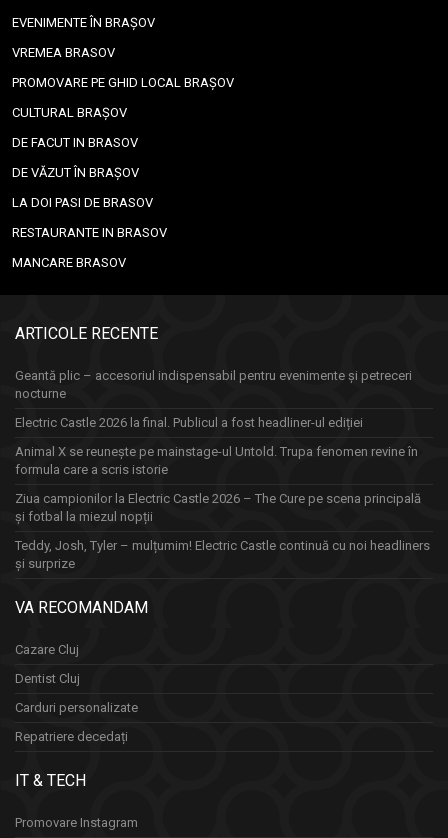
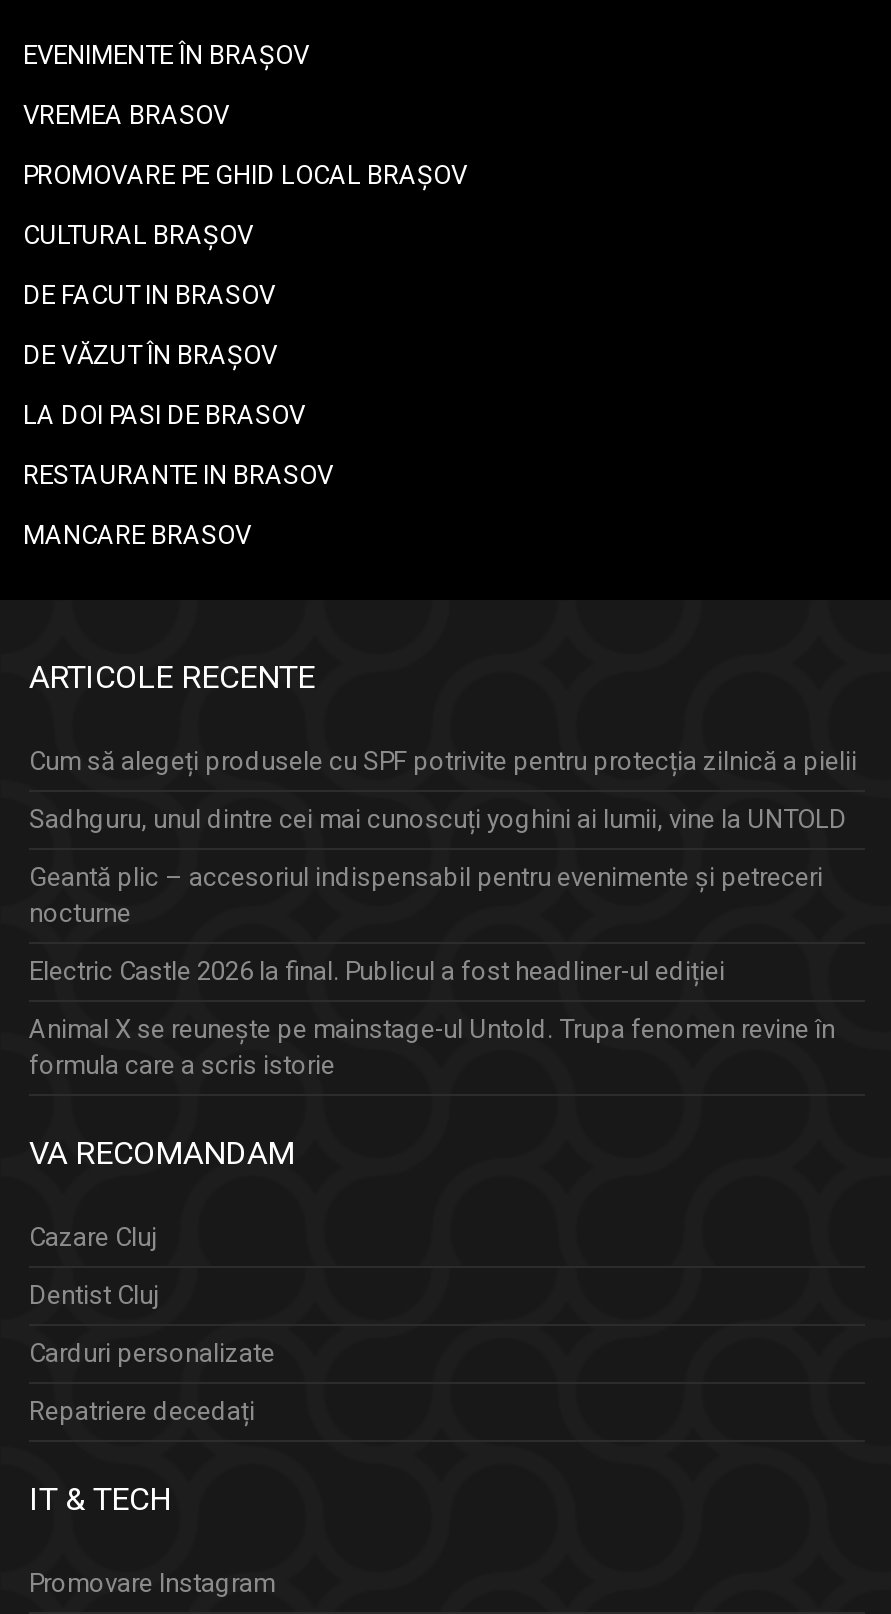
+ Cum să alegeți produsele cu SPF potrivite pentru protecția zilnică a pielii
+ Sadhguru, unul dintre cei mai cunoscuți yoghini ai lumii, vine la UNTOLD

moved down: Geantă plic – accesoriul indispensabil pentru evenimente și petreceri | nocturne | Electric Castle 2026 la final. Publicul a fost headliner-ul ediției | Animal X se reunește pe mainstage-ul Untold. Trupa fenomen revine în | formula care a scris istorie

- Ziua campionilor la Electric Castle 2026 – The Cure pe scena principală
- și fotbal la miezul nopții
- Teddy, Josh, Tyler – mulțumim! Electric Castle continuă cu noi headliners
- și surprize
